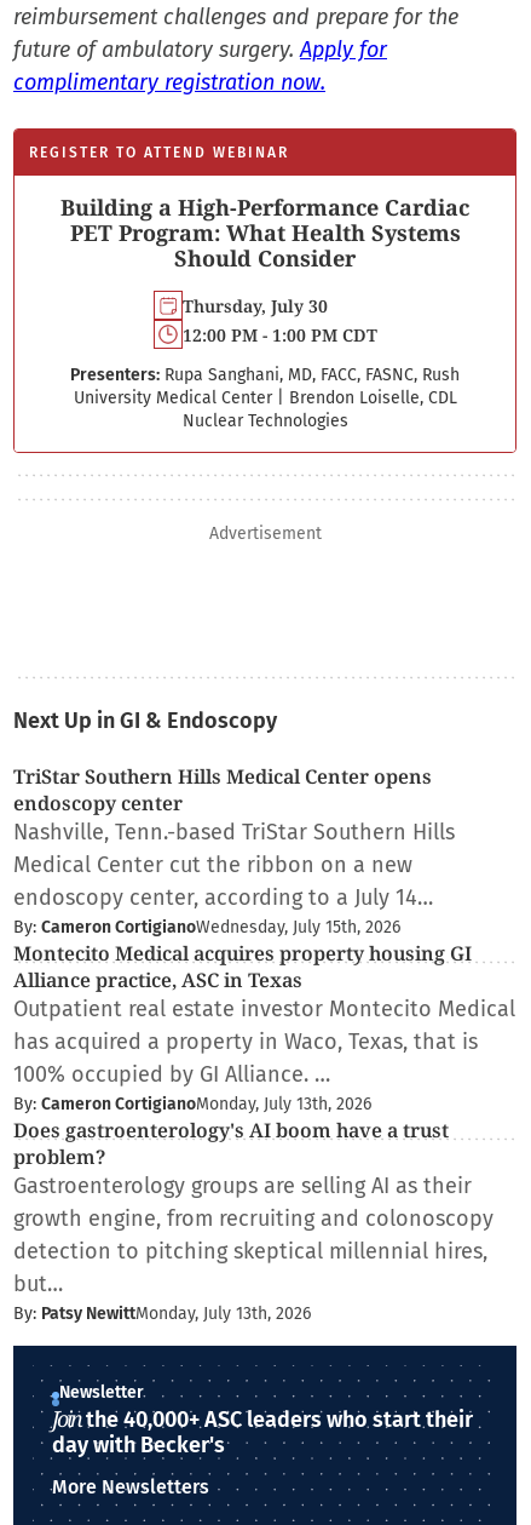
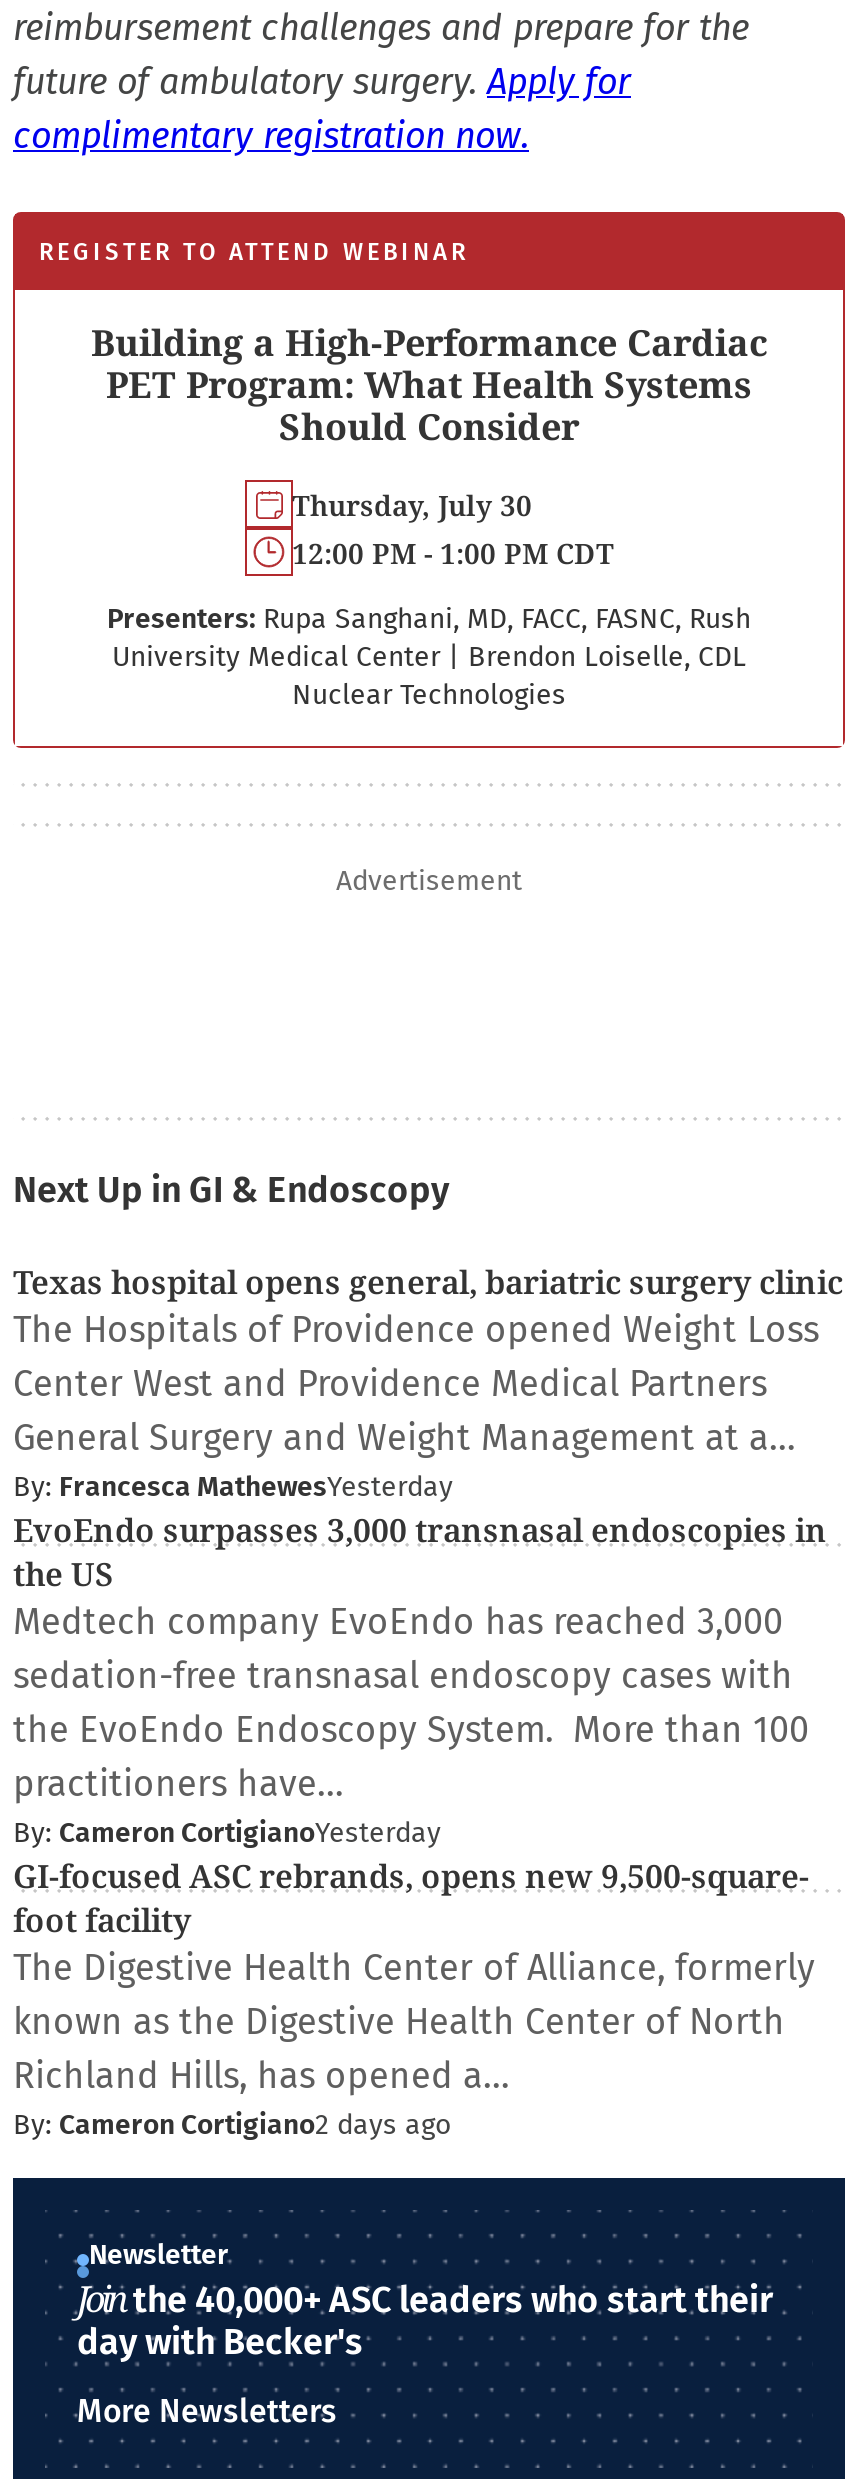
- TriStar Southern Hills Medical Center opens
- endoscopy center
- Nashville, Tenn.-based TriStar Southern Hills
- Medical Center cut the ribbon on a new
- endoscopy center, according to a July 14…
- By: Cameron CortigianoWednesday, July 15th, 2026
- Montecito Medical acquires property housing GI
- Alliance practice, ASC in Texas
- Outpatient real estate investor Montecito Medical
- has acquired a property in Waco, Texas, that is
- 100% occupied by GI Alliance. …
- By: Cameron CortigianoMonday, July 13th, 2026
- Does gastroenterology's AI boom have a trust
- problem?
- Gastroenterology groups are selling AI as their
- growth engine, from recruiting and colonoscopy
- detection to pitching skeptical millennial hires,
- but…
- By: Patsy NewittMonday, July 13th, 2026
+ Texas hospital opens general, bariatric surgery clinic
+ The Hospitals of Providence opened Weight Loss
+ Center West and Providence Medical Partners
+ General Surgery and Weight Management at a…
+ By: Francesca MathewesYesterday
+ EvoEndo surpasses 3,000 transnasal endoscopies in
+ the US
+ Medtech company EvoEndo has reached 3,000
+ sedation-free transnasal endoscopy cases with
+ the EvoEndo Endoscopy System. More than 100
+ practitioners have…
+ By: Cameron CortigianoYesterday
+ GI-focused ASC rebrands, opens new 9,500-square-
+ foot facility
+ The Digestive Health Center of Alliance, formerly
+ known as the Digestive Health Center of North
+ Richland Hills, has opened a…
+ By: Cameron Cortigiano2 days ago
